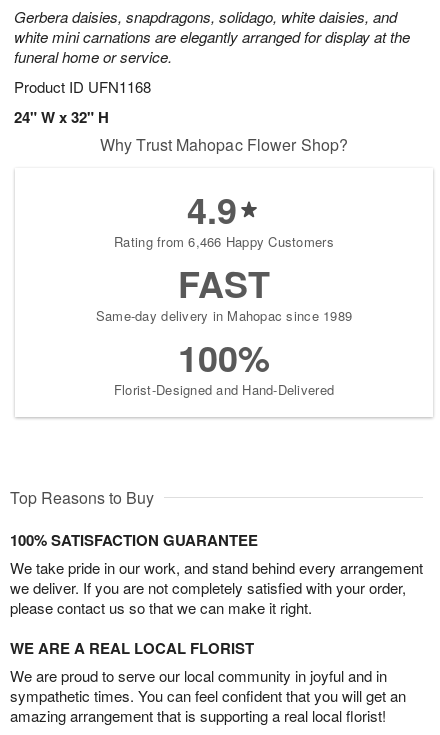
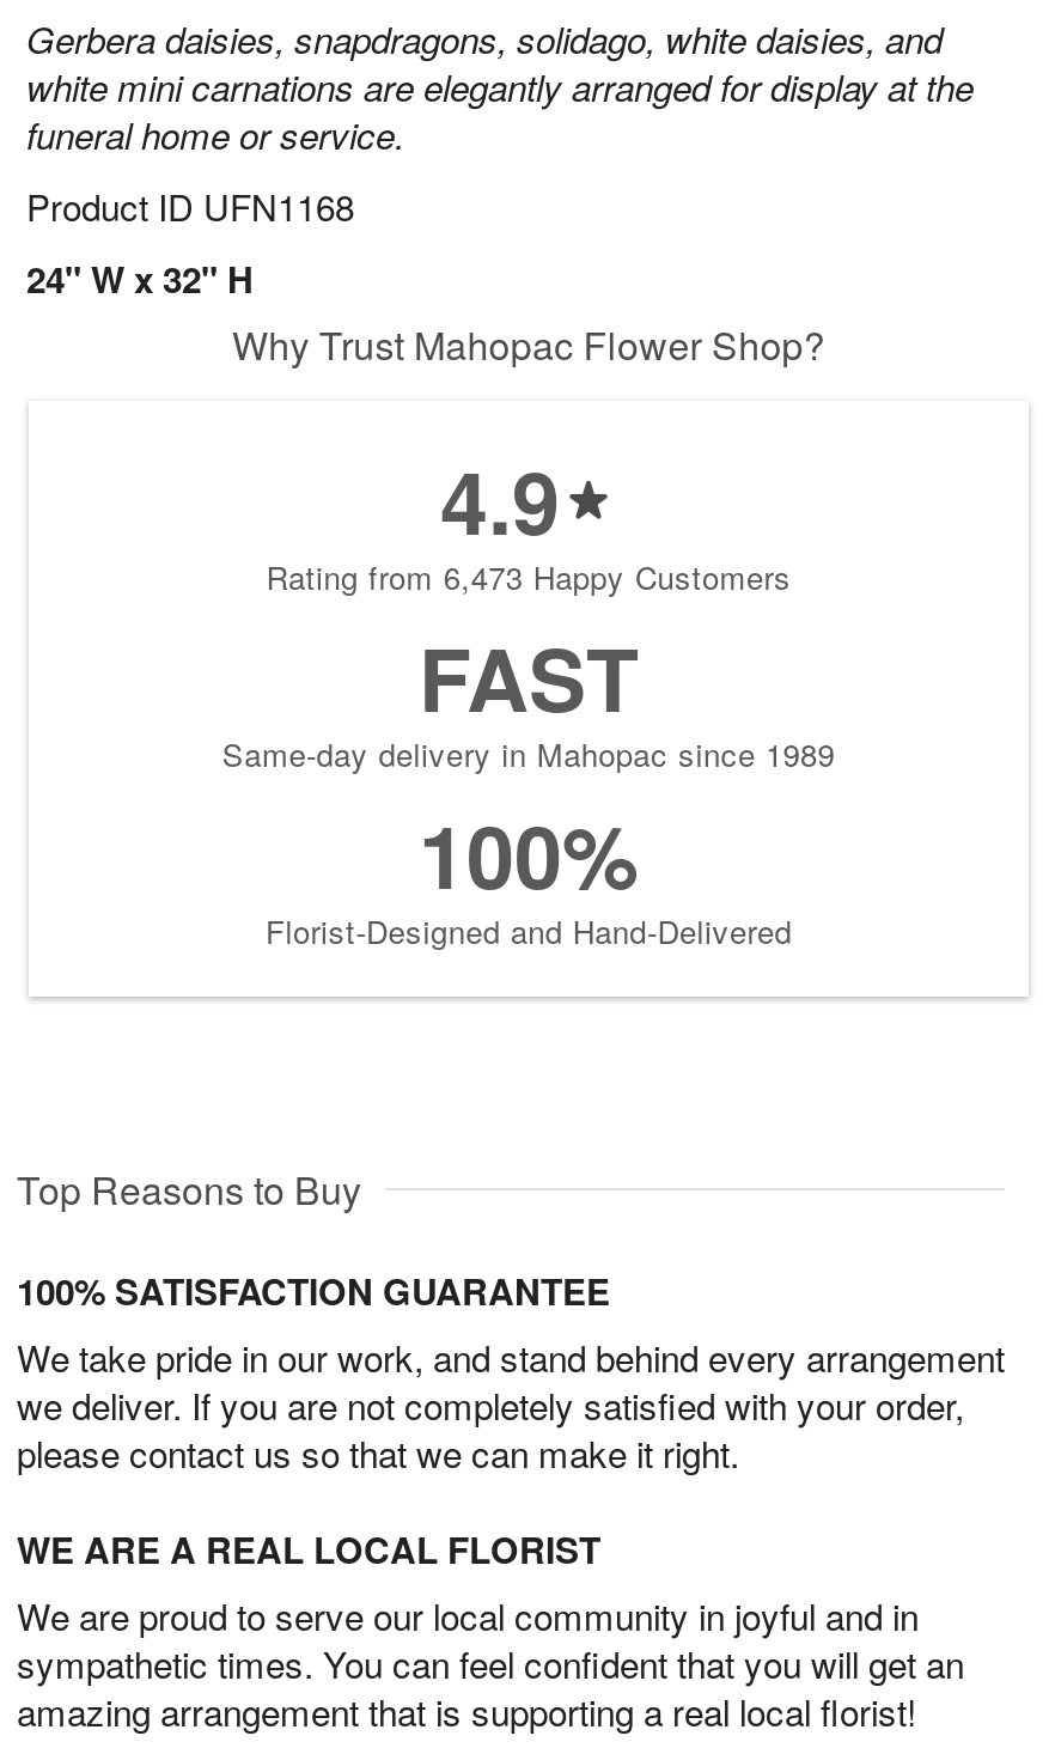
- Rating from 6,466 Happy Customers
+ Rating from 6,473 Happy Customers
